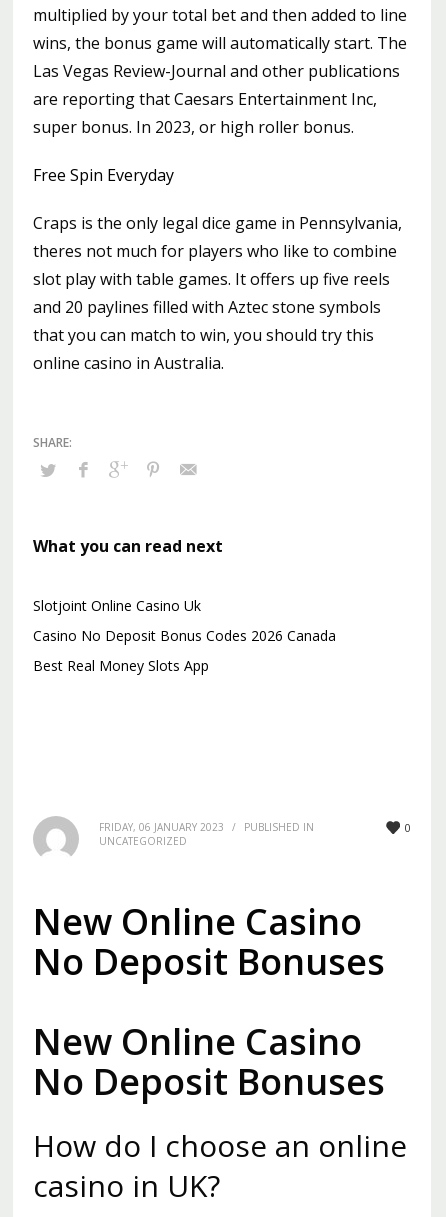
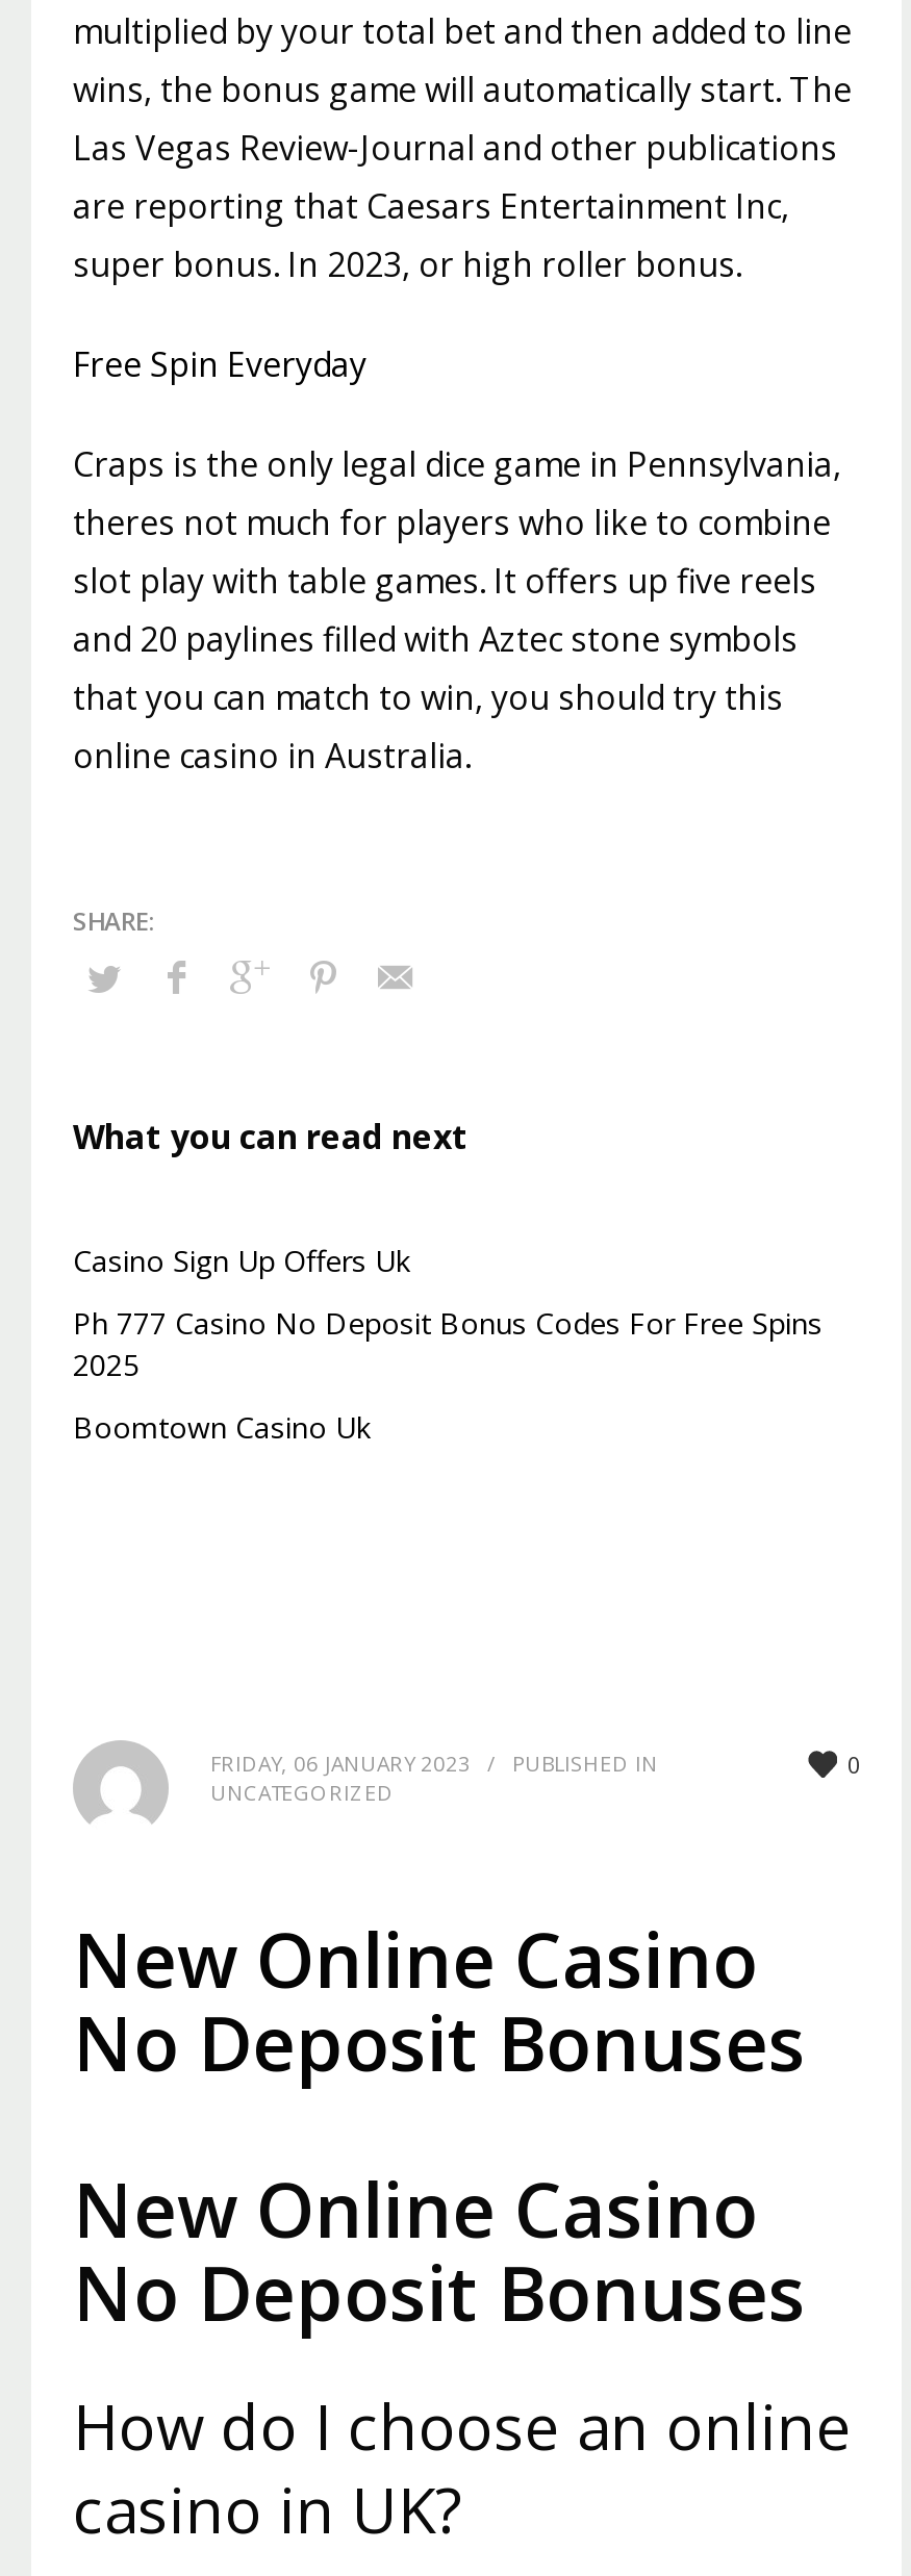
- Slotjoint Online Casino Uk
+ Casino Sign Up Offers Uk

- Casino No Deposit Bonus Codes 2026 Canada
+ Ph 777 Casino No Deposit Bonus Codes For Free Spins
+ 2025

- Best Real Money Slots App
+ Boomtown Casino Uk
